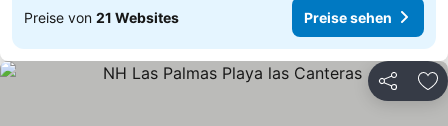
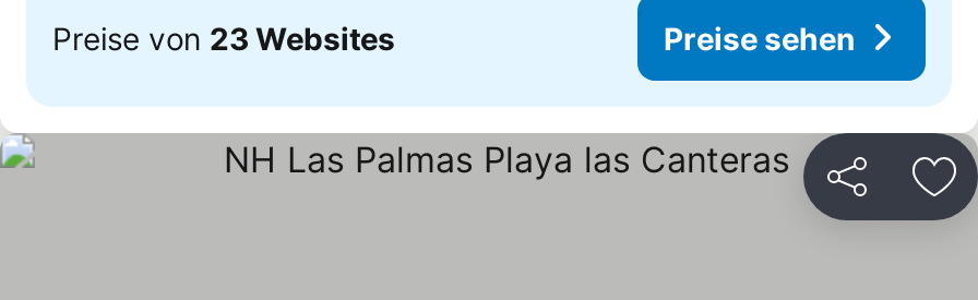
- Preise von 21 Websites
+ Preise von 23 Websites
